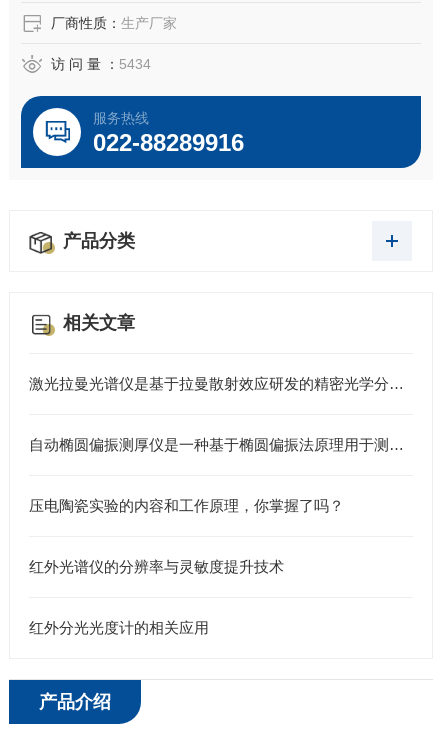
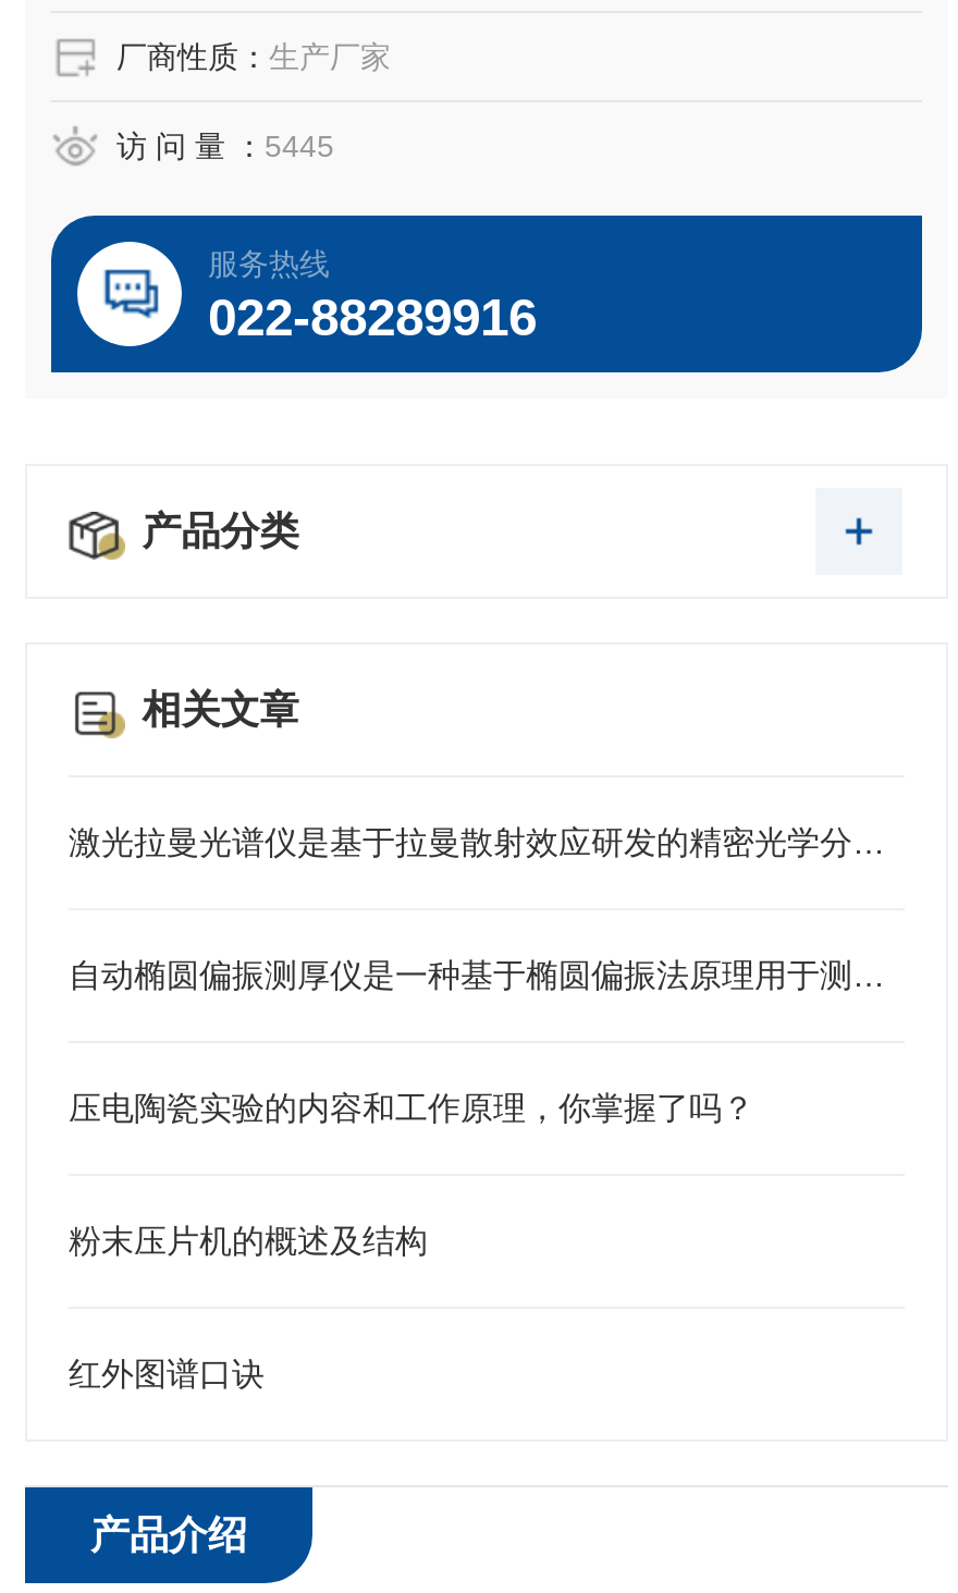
- 访 问 量 ：5434
+ 访 问 量 ：5445

- 红外光谱仪的分辨率与灵敏度提升技术
+ 粉末压片机的概述及结构

- 红外分光光度计的相关应用
+ 红外图谱口诀
